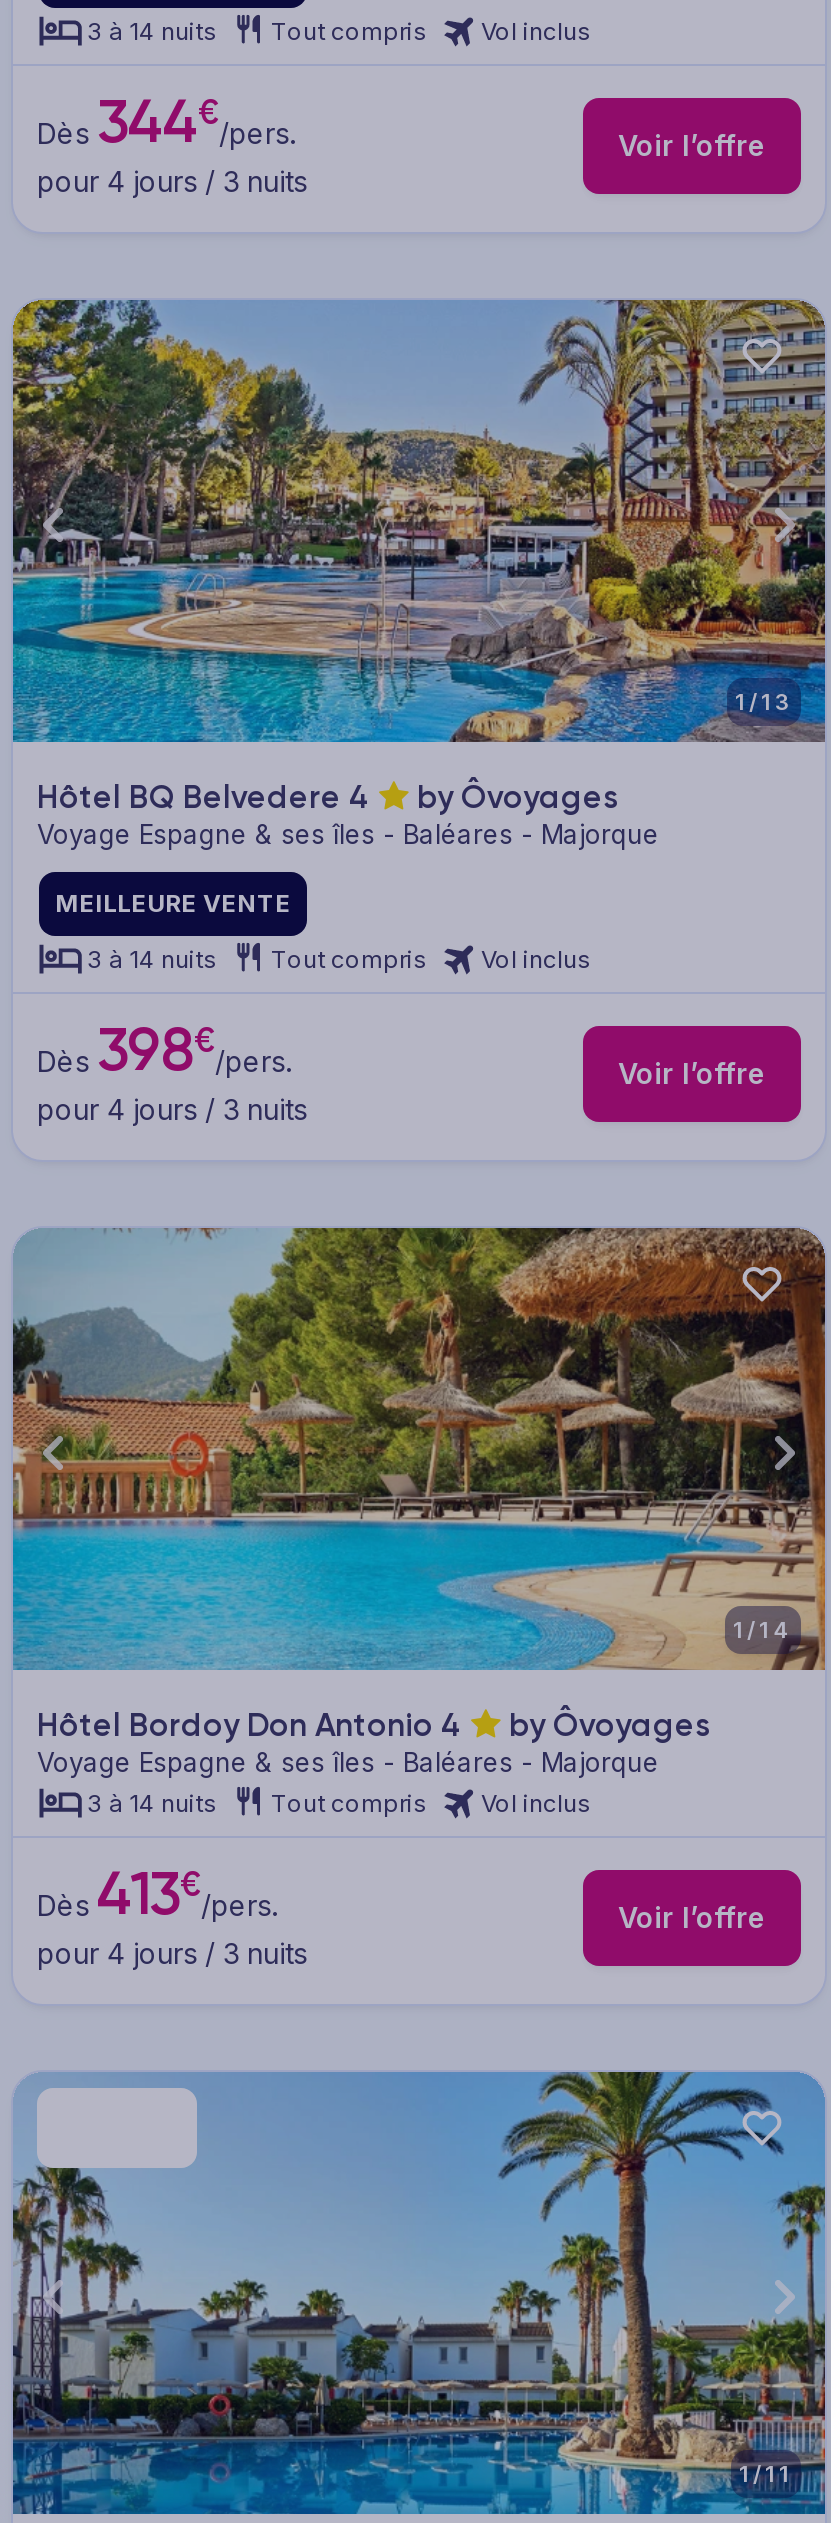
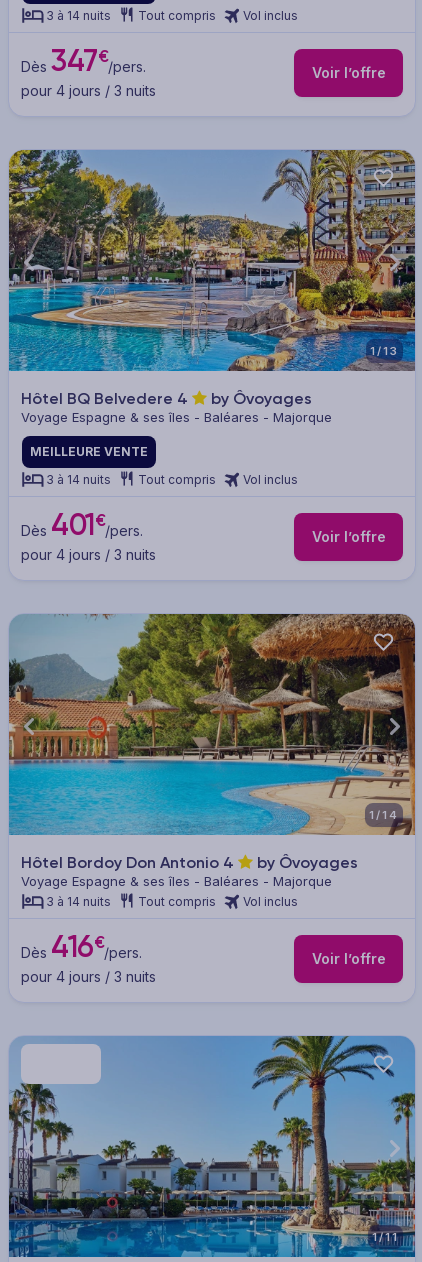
- Dès 344€/pers.
+ Dès 347€/pers.

- Dès 398€/pers.
+ Dès 401€/pers.

- Dès 413€/pers.
+ Dès 416€/pers.
